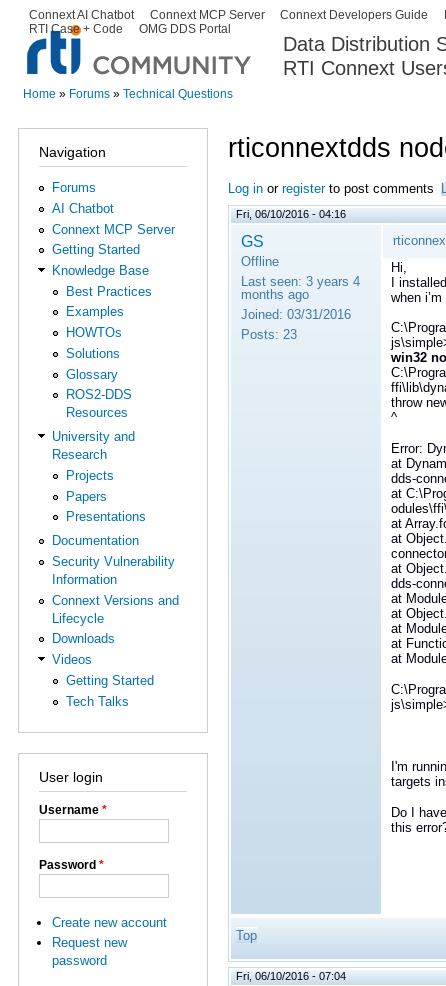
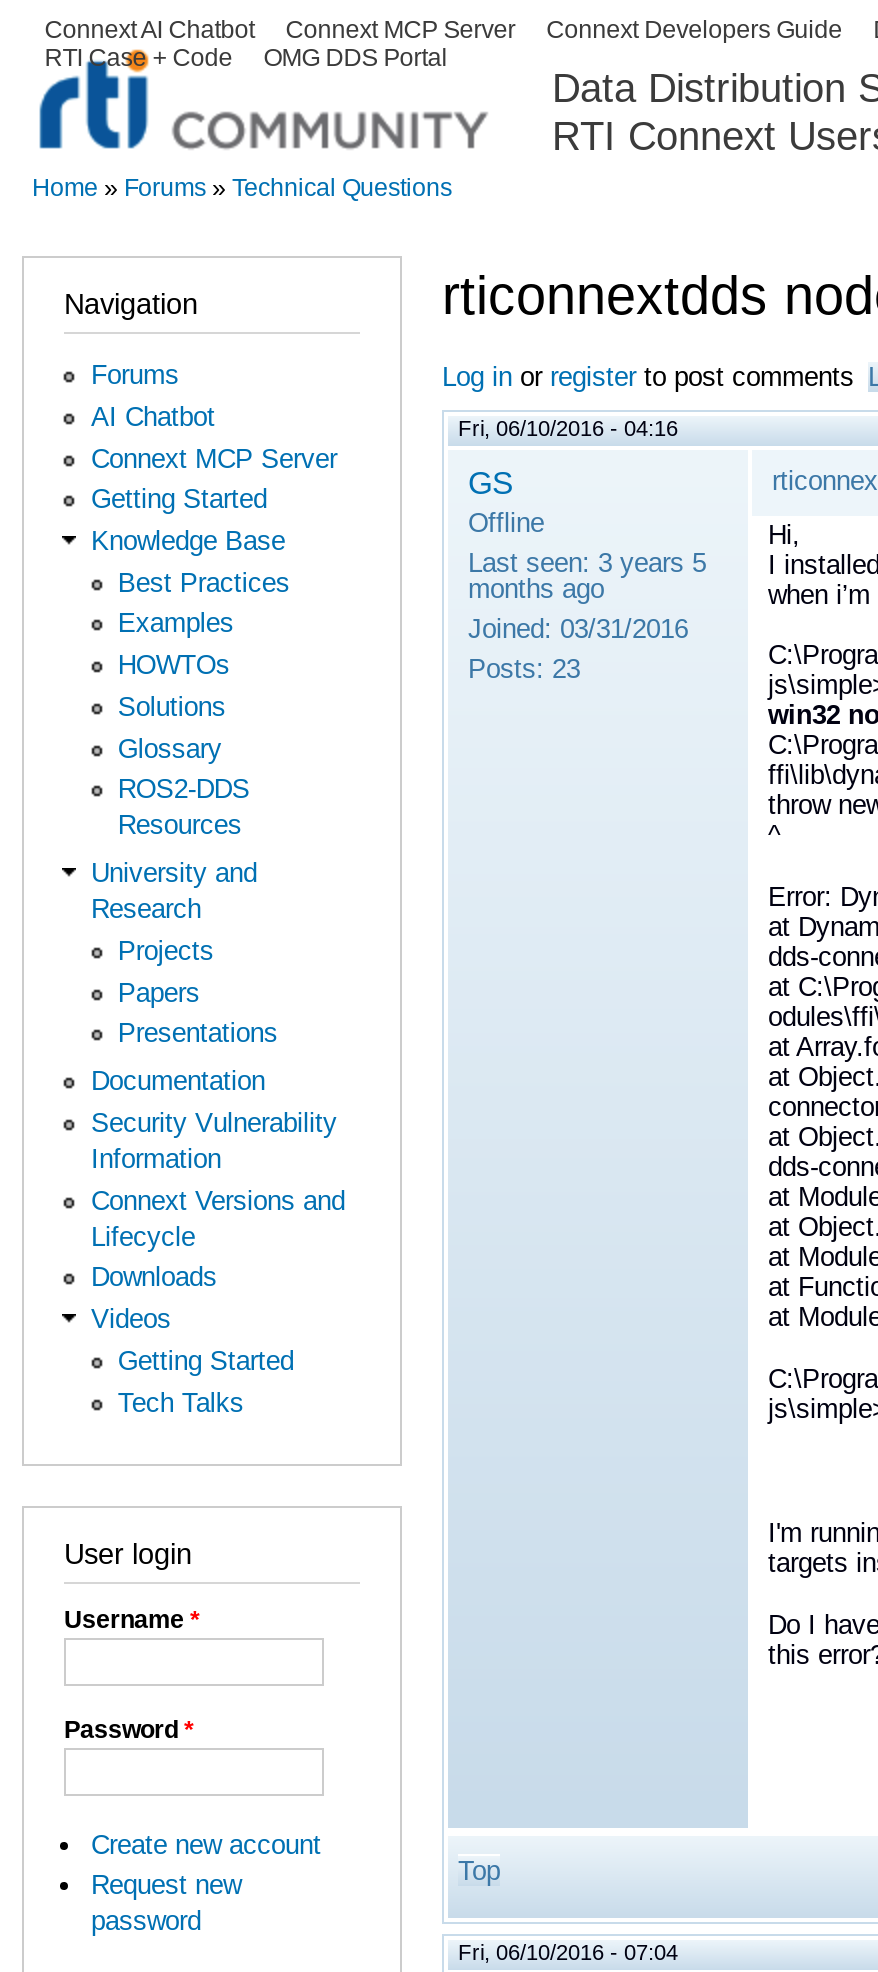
- Last seen: 3 years 4
+ Last seen: 3 years 5
